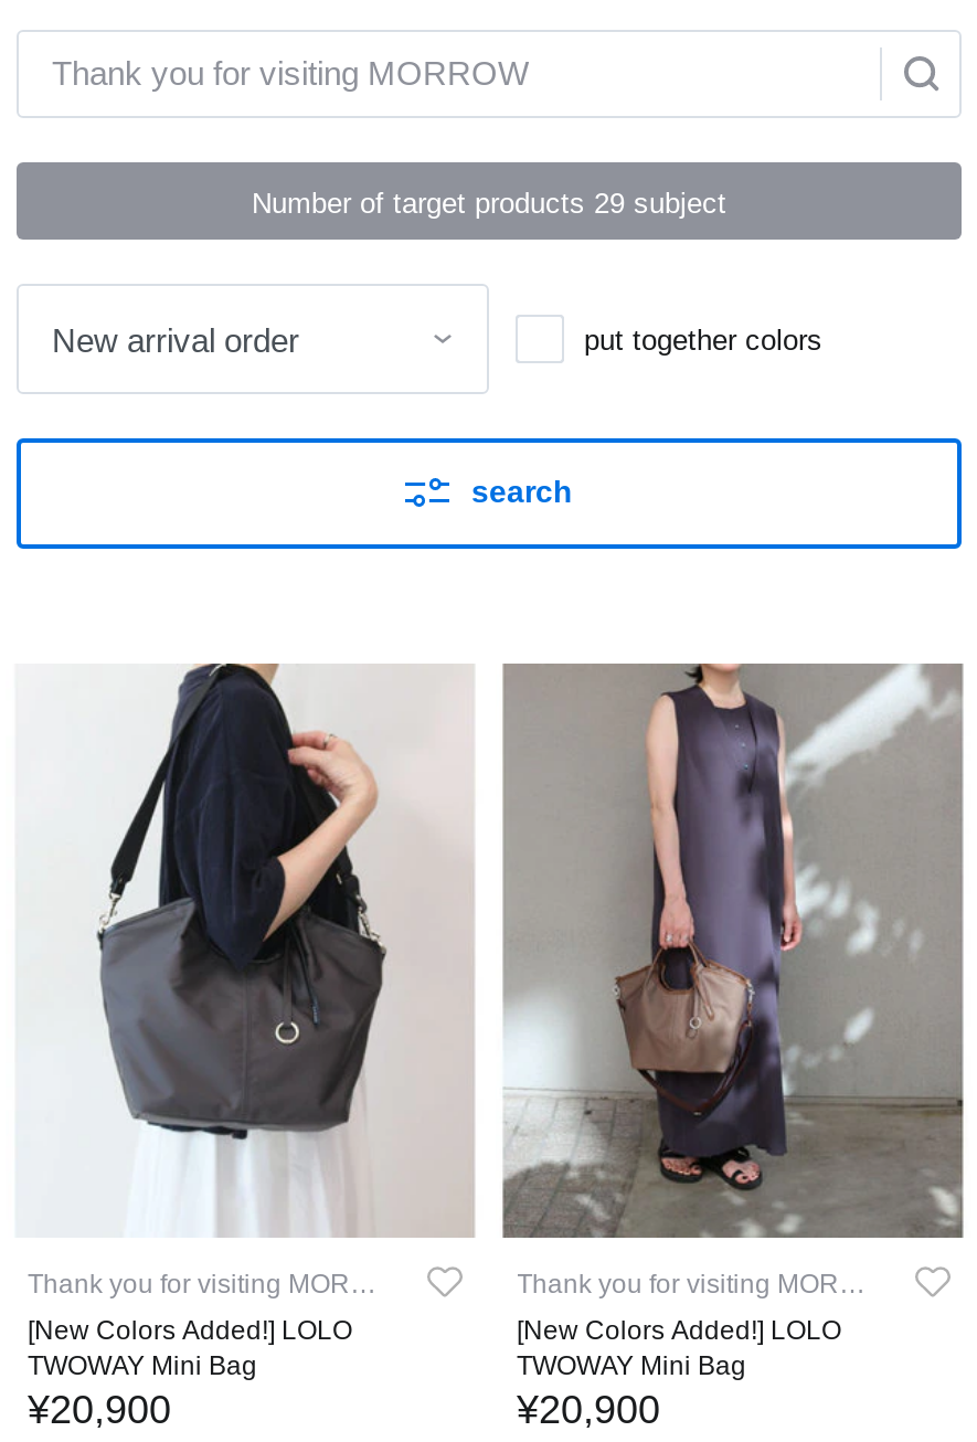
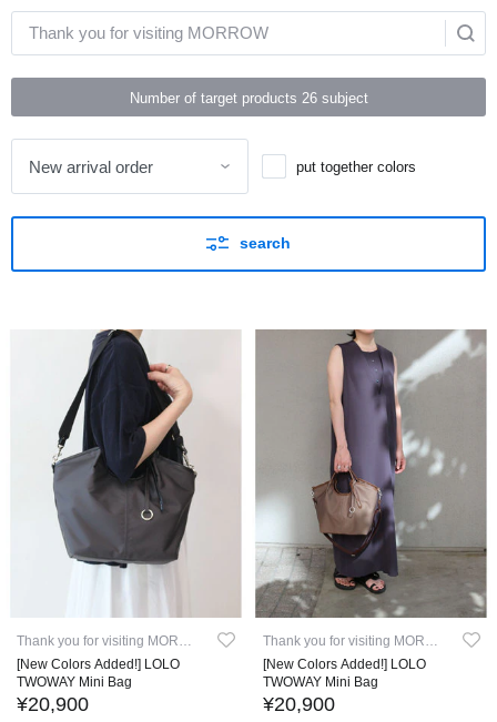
- Number of target products 29 subject
+ Number of target products 26 subject
